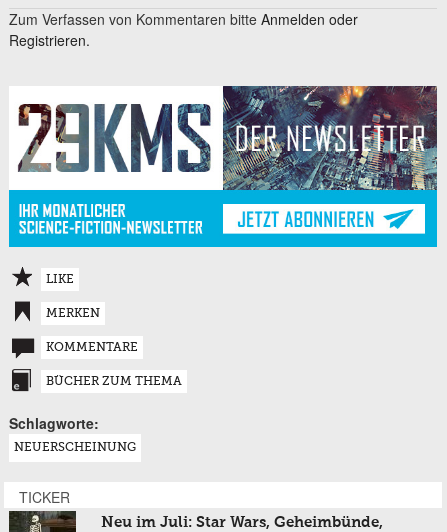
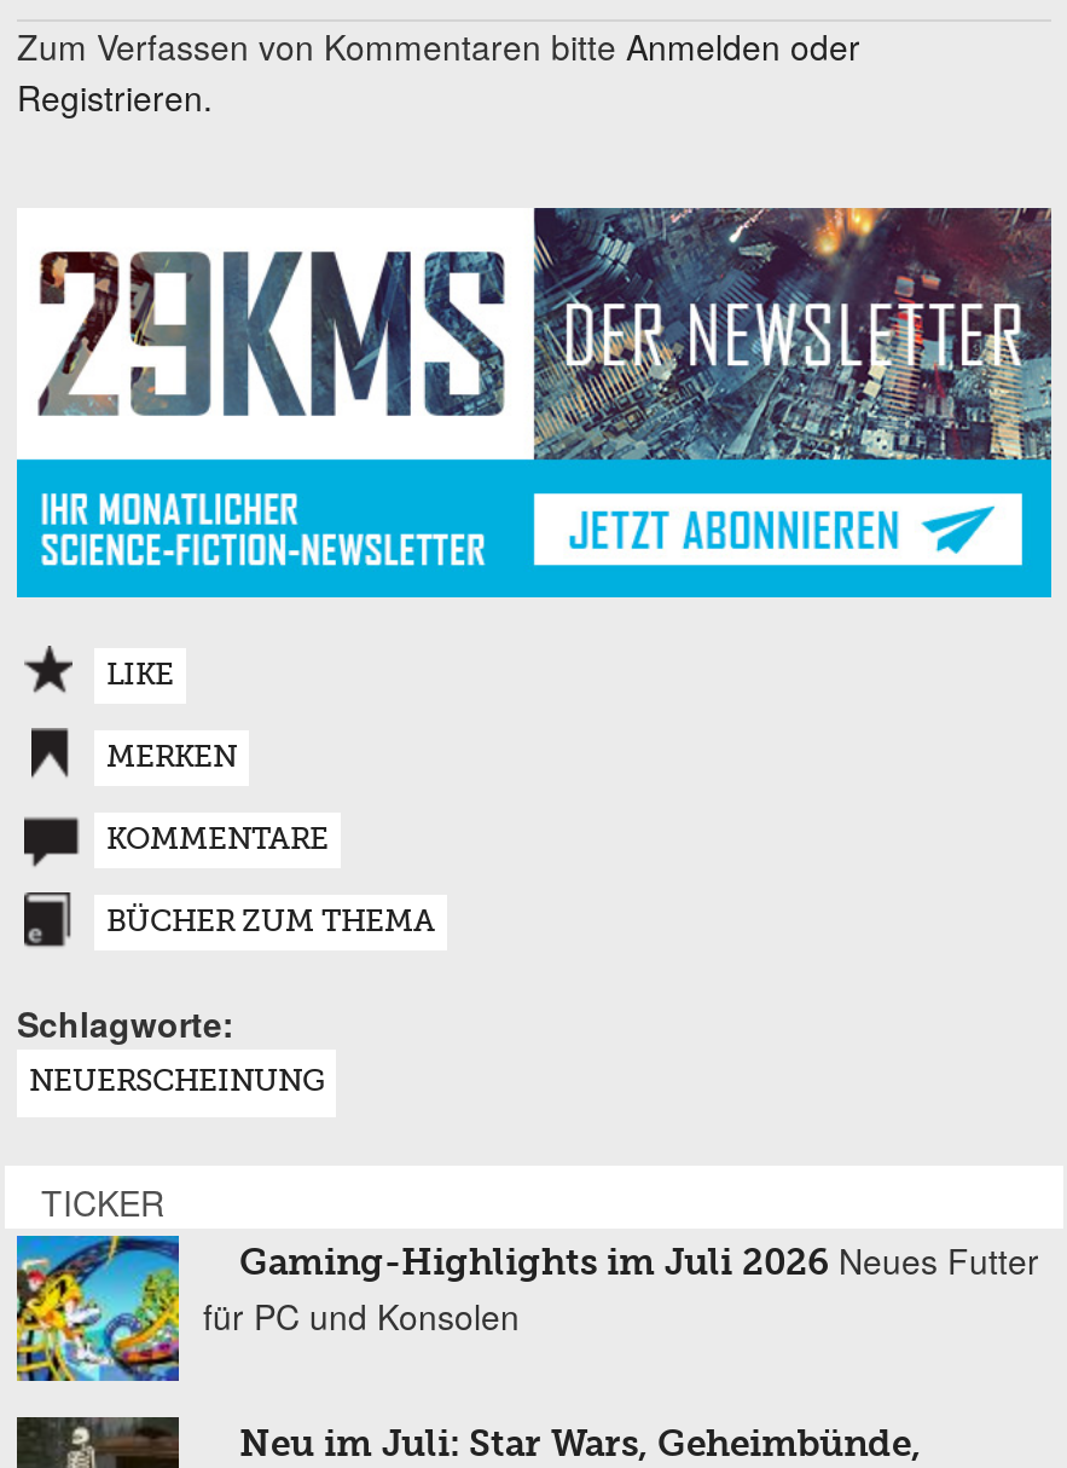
+ [image]
+ Gaming-Highlights im Juli 2026 Neues Futter
+ für PC und Konsolen
